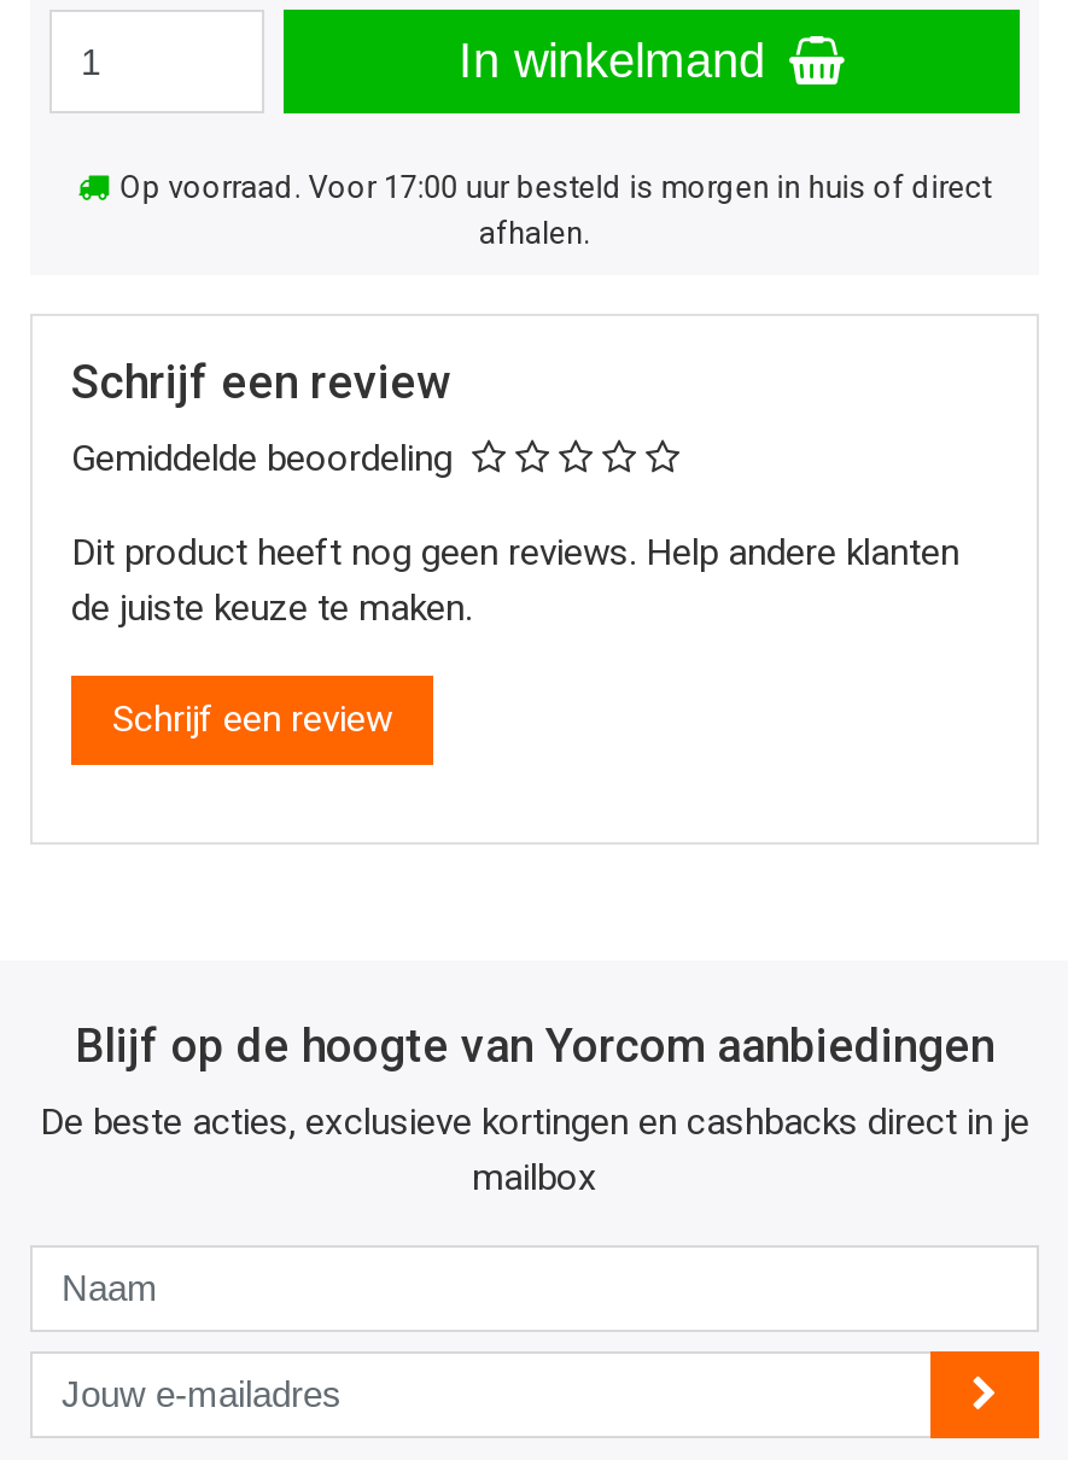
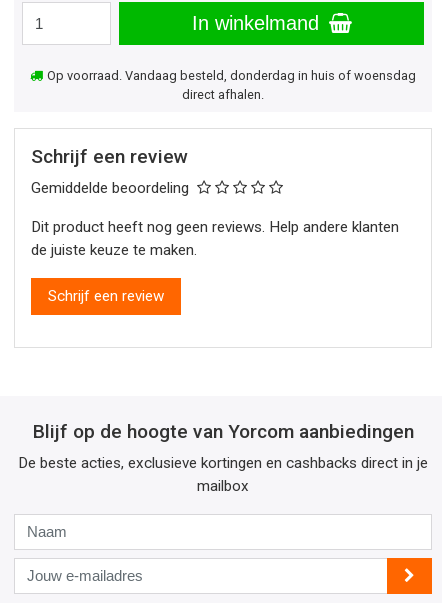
- Op voorraad. Voor 17:00 uur besteld is morgen in huis of direct
- afhalen.
+ Op voorraad. Vandaag besteld, donderdag in huis of woensdag
+ direct afhalen.
